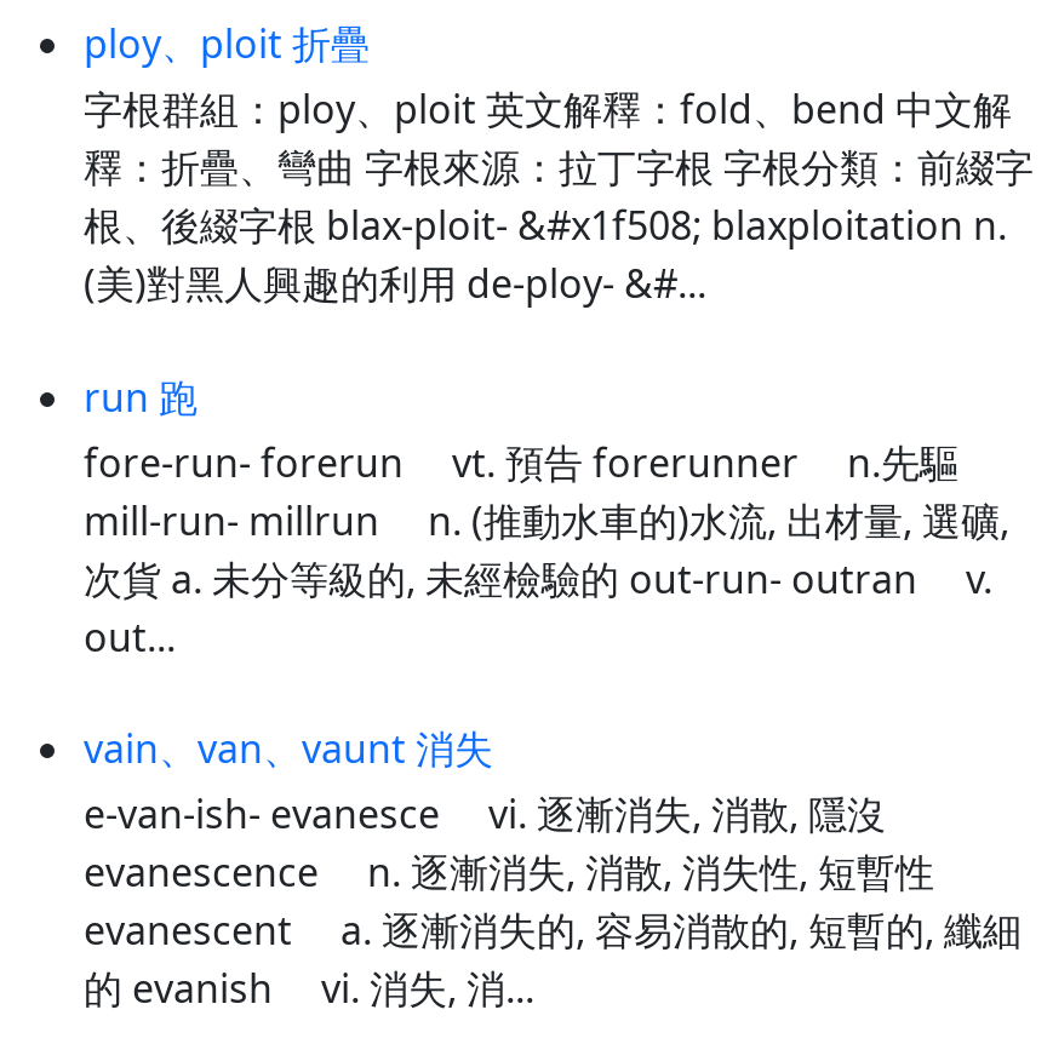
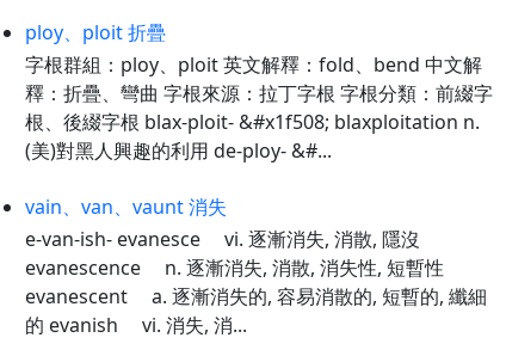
- run 跑
- fore-run- forerun vt. 預告 forerunner n.先驅
- mill-run- millrun n. (推動水車的)水流, 出材量, 選礦,
- 次貨 a. 未分等級的, 未經檢驗的 out-run- outran v.
- out...
